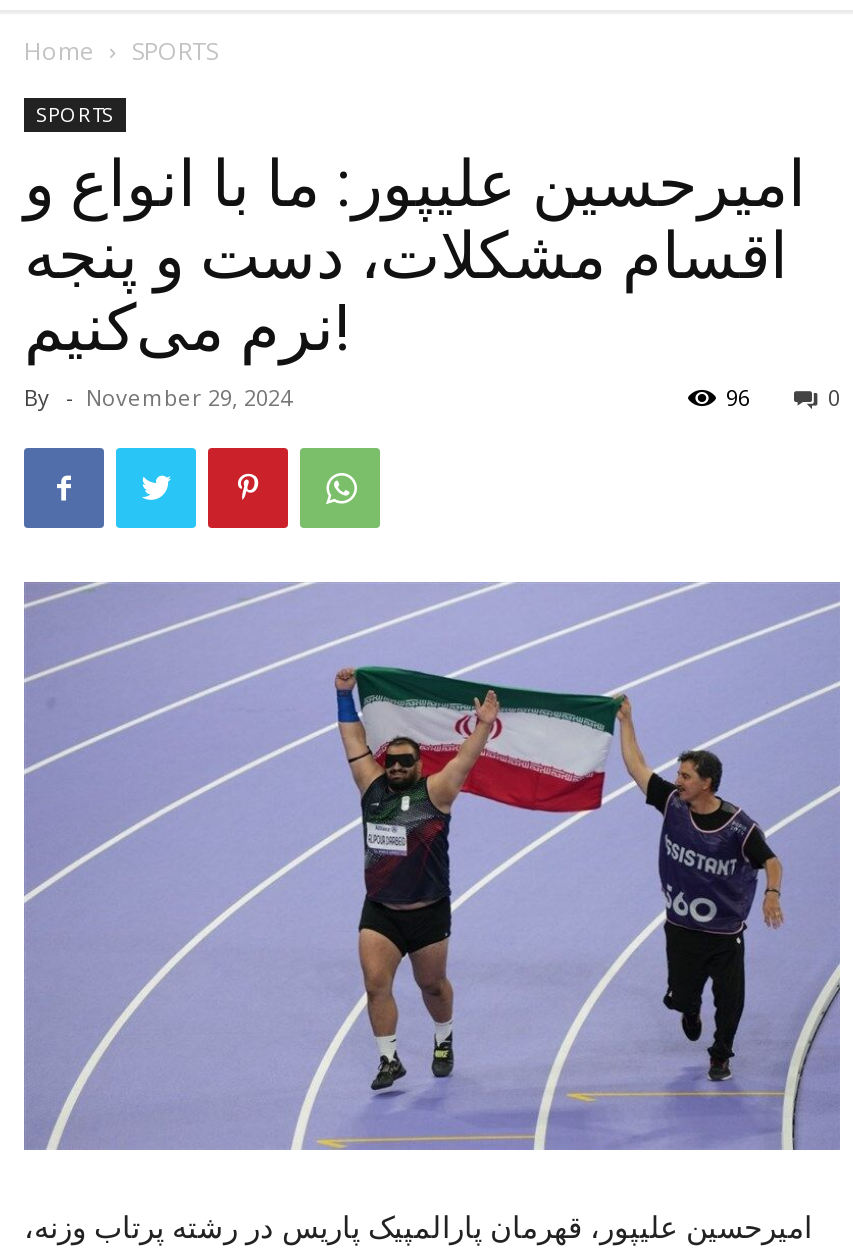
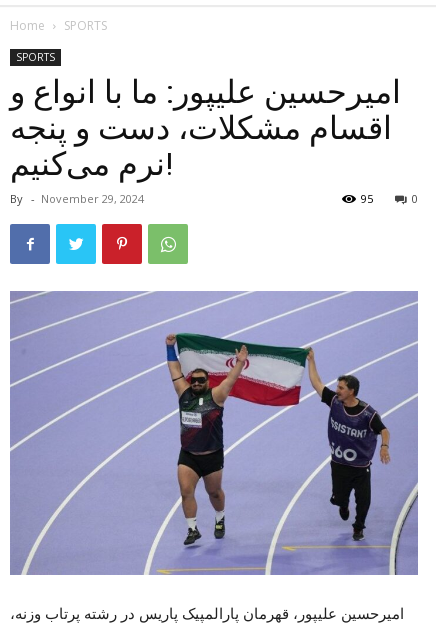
- 96
+ 95
